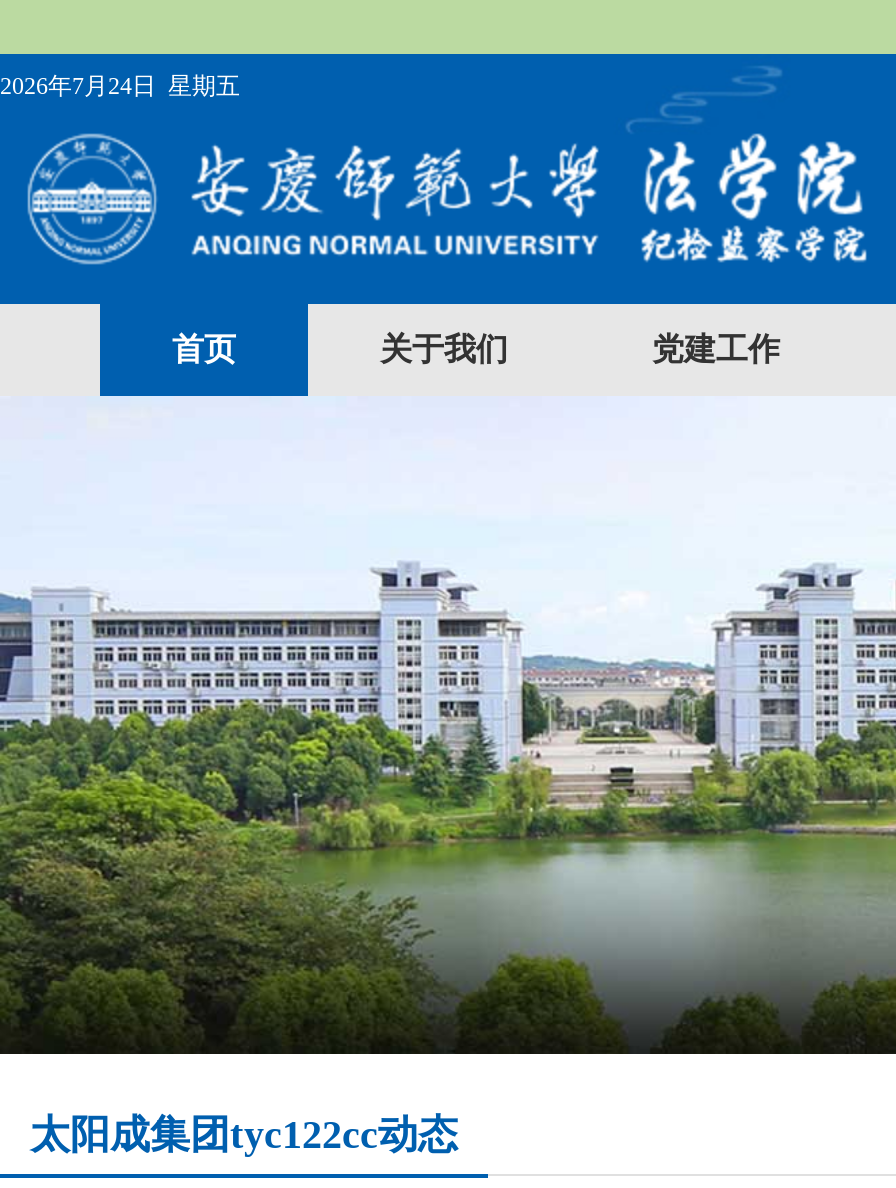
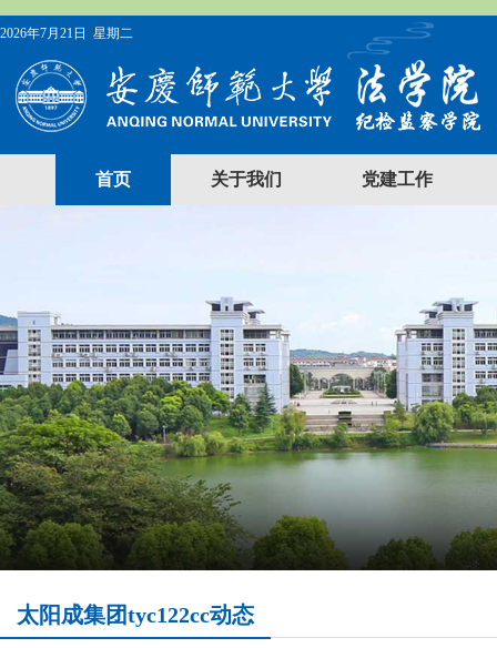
- 2026年7月24日 星期五
+ 2026年7月21日 星期二
